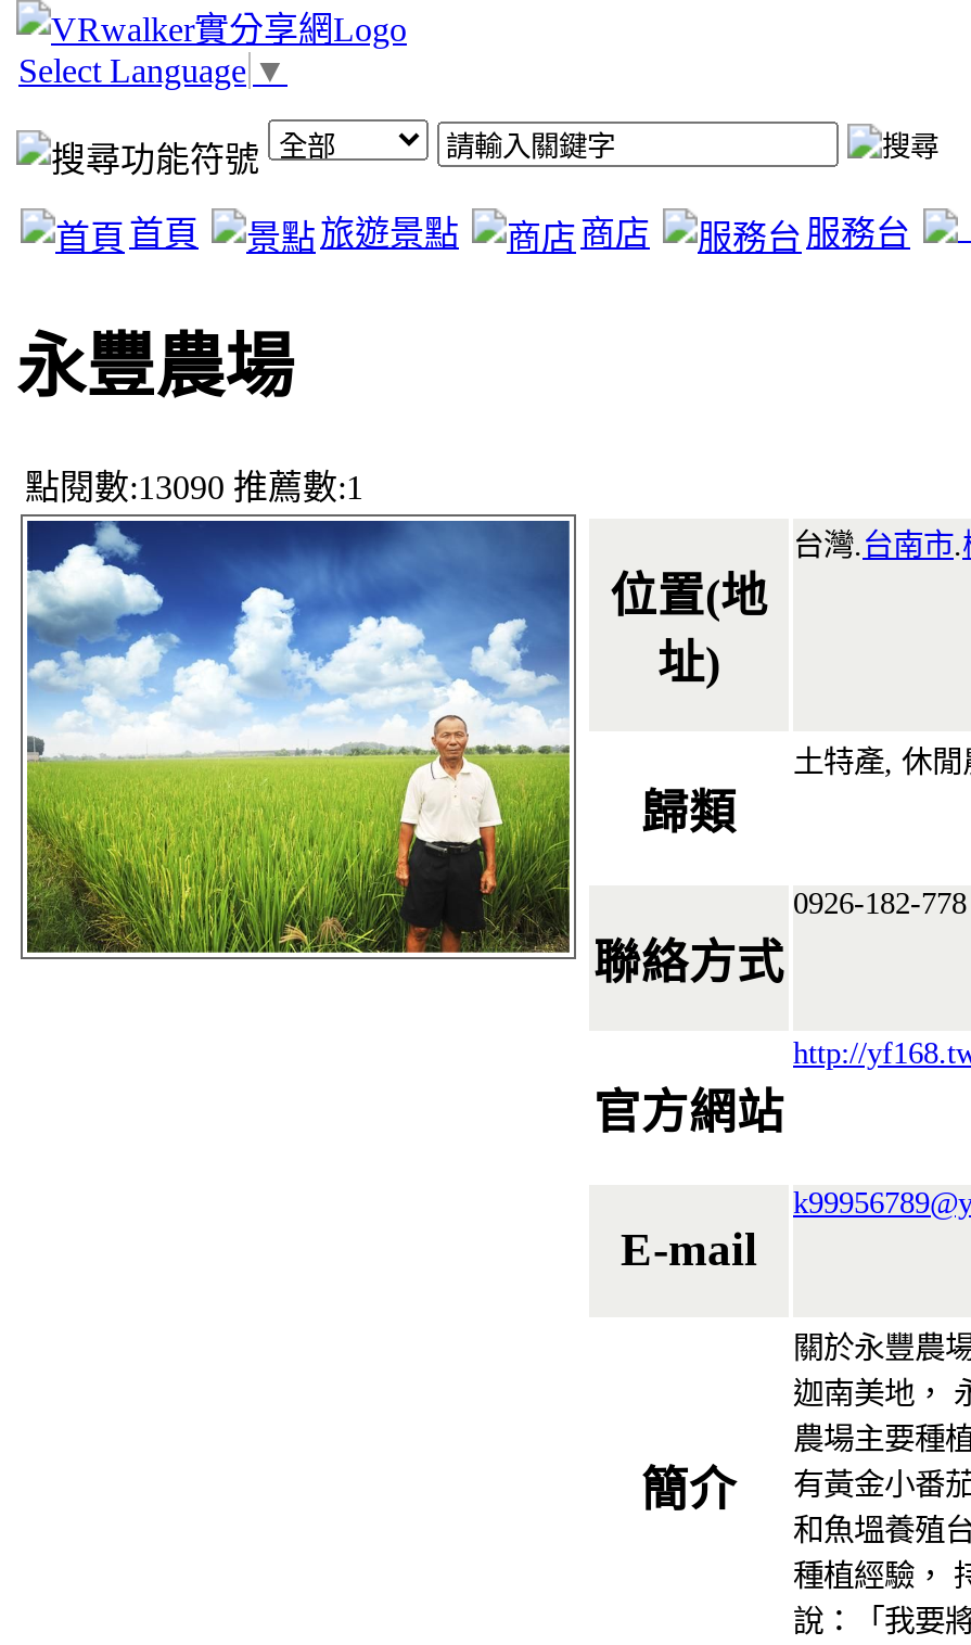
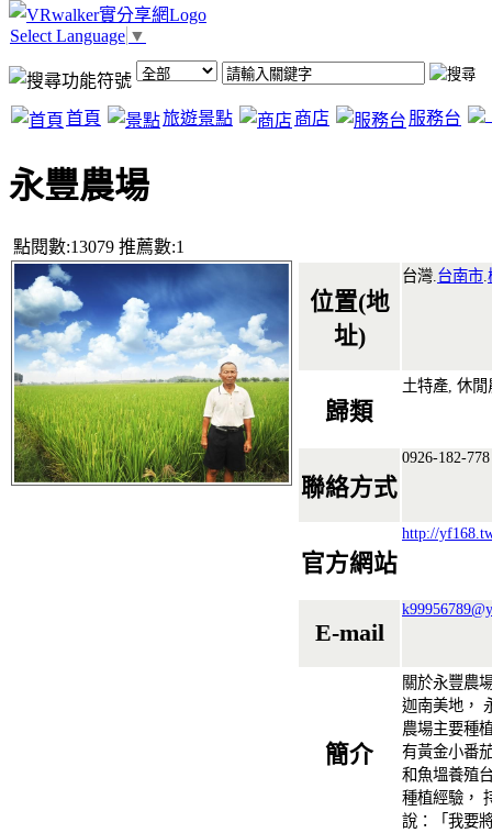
- 點閱數:13090 推薦數:1
+ 點閱數:13079 推薦數:1
